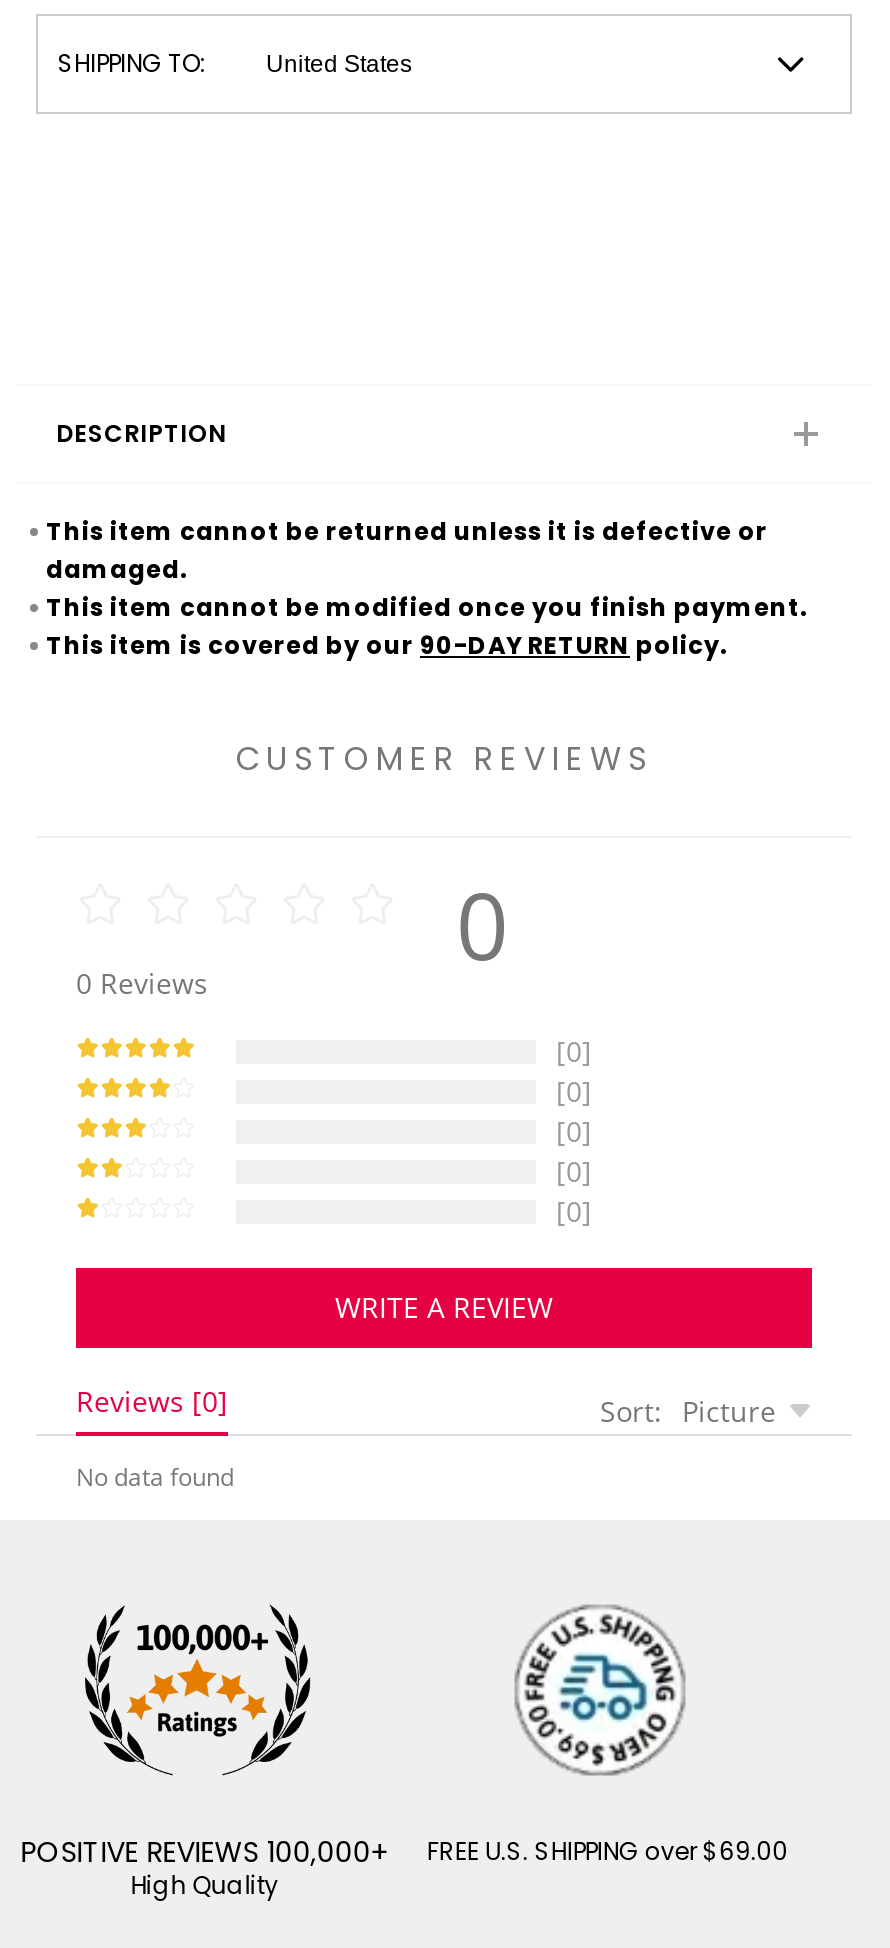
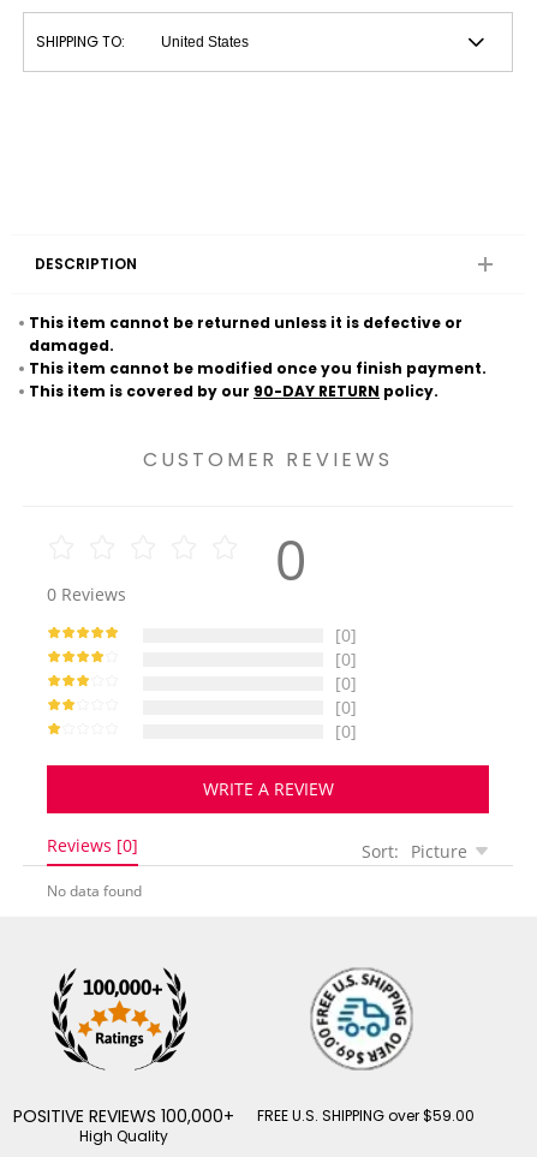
- FREE U.S. SHIPPING over $69.00
+ FREE U.S. SHIPPING over $59.00
